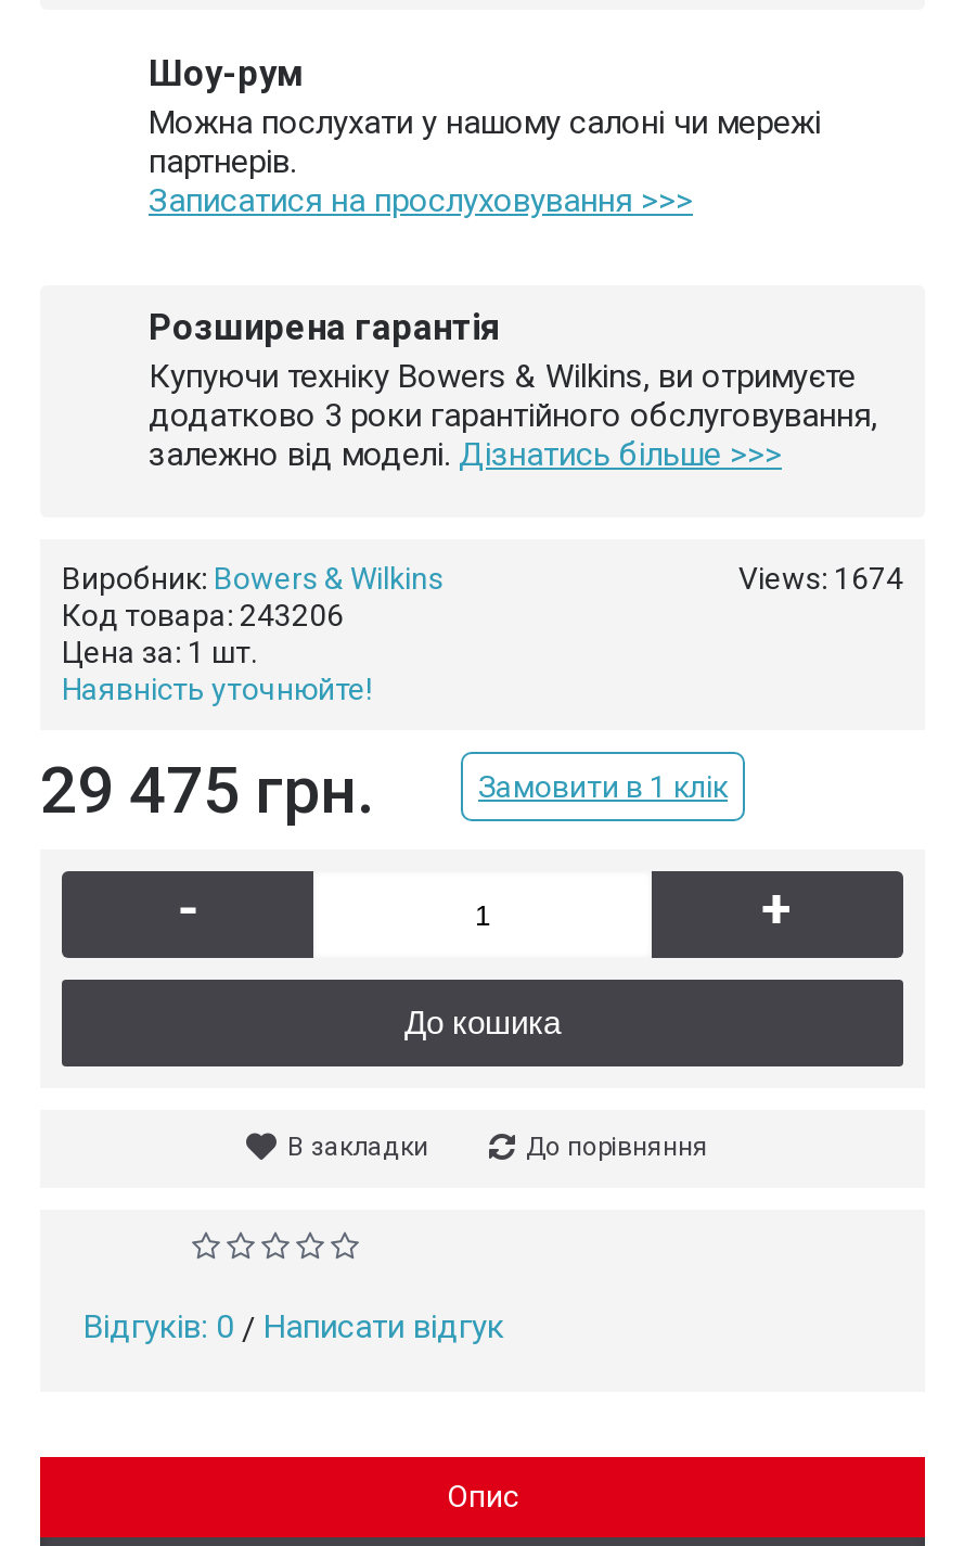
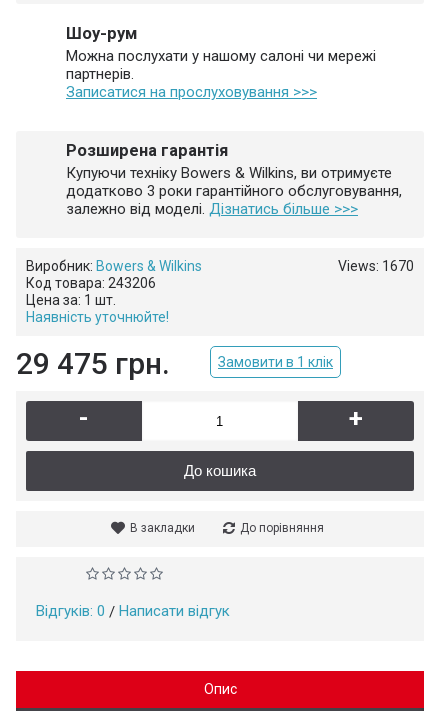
- Views: 1674
+ Views: 1670
